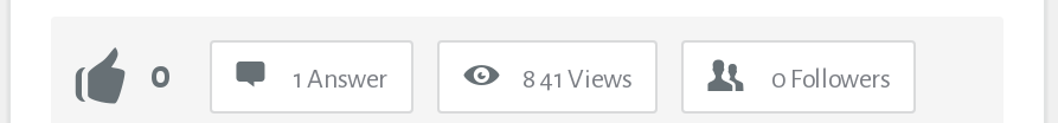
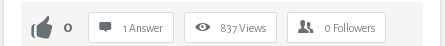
- 841 Views
+ 837 Views
